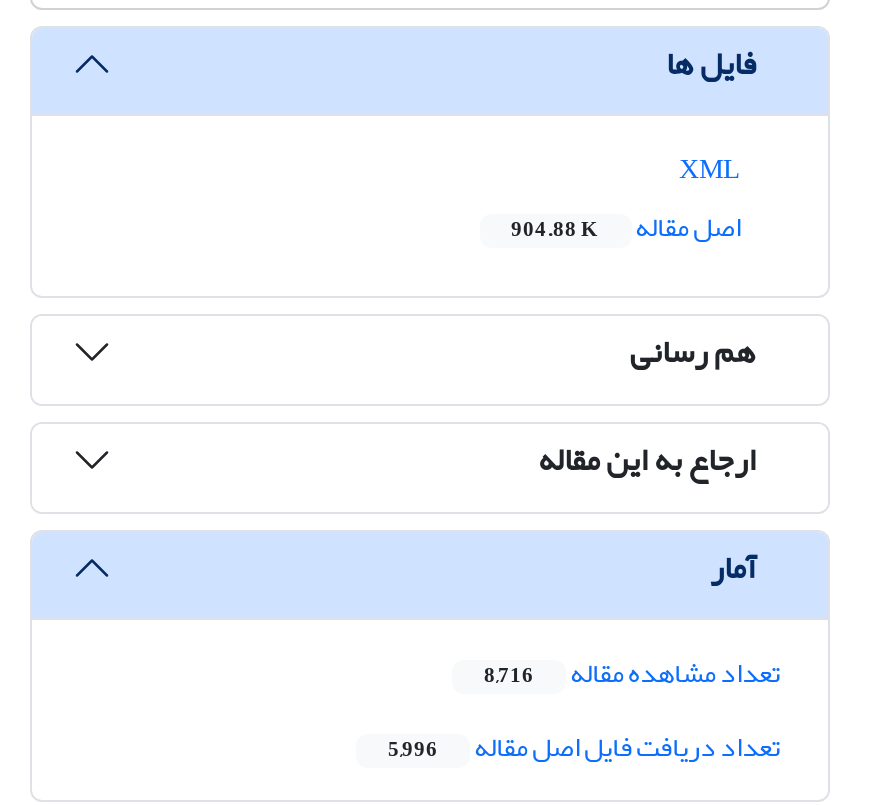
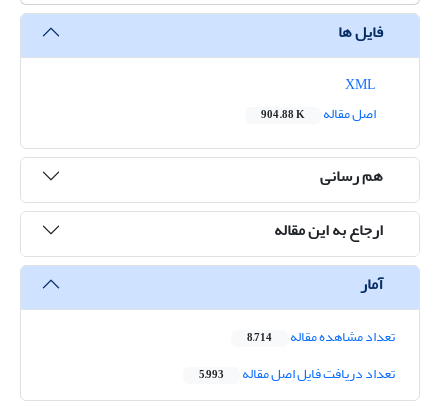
- تعداد مشاهده مقاله 8,716
+ تعداد مشاهده مقاله 8,714

- تعداد دریافت فایل اصل مقاله 5,996
+ تعداد دریافت فایل اصل مقاله 5,993
